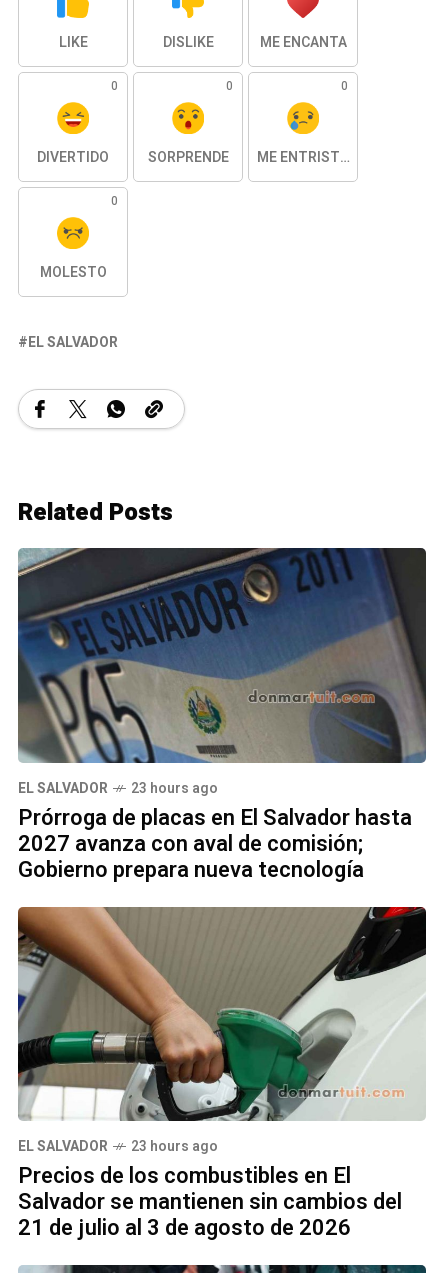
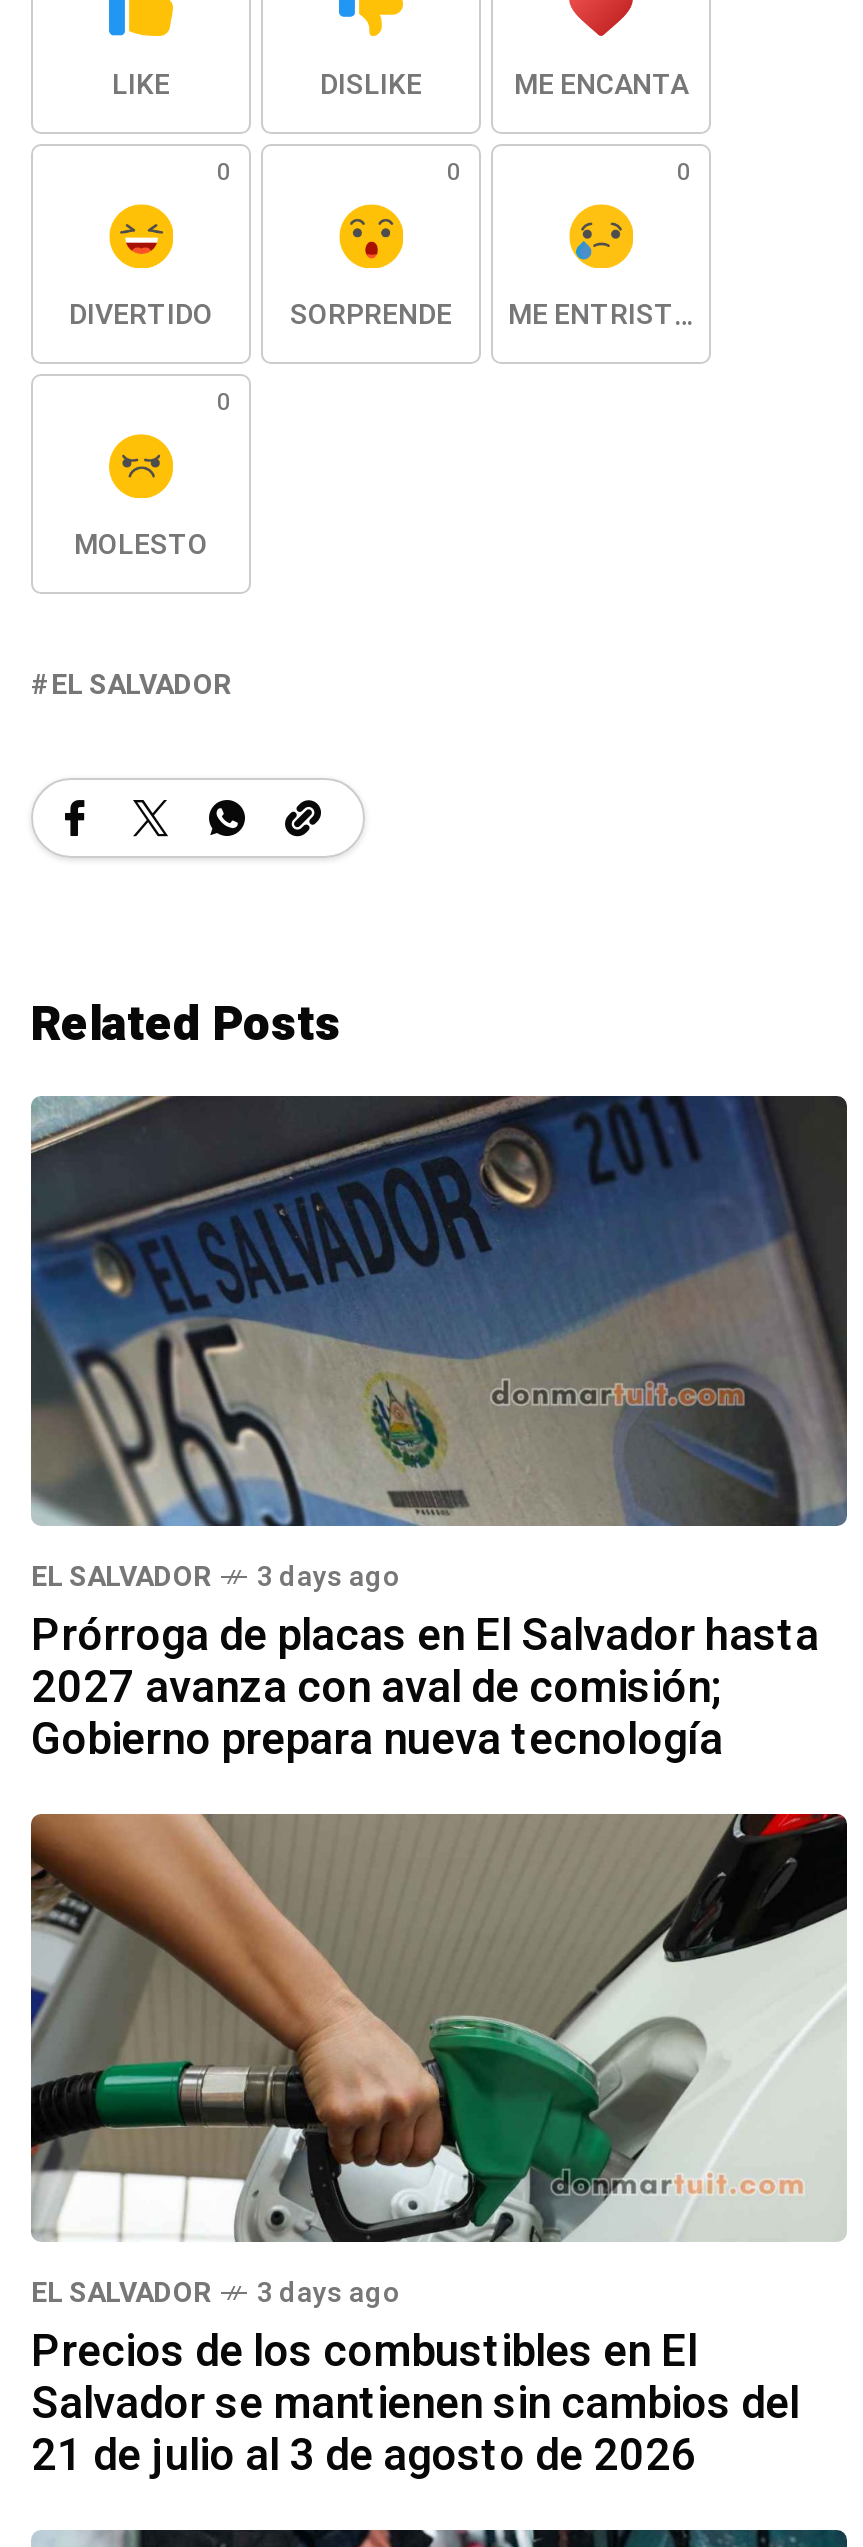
- EL SALVADOR 23 hours ago
+ EL SALVADOR 3 days ago

- EL SALVADOR 23 hours ago
+ EL SALVADOR 3 days ago
